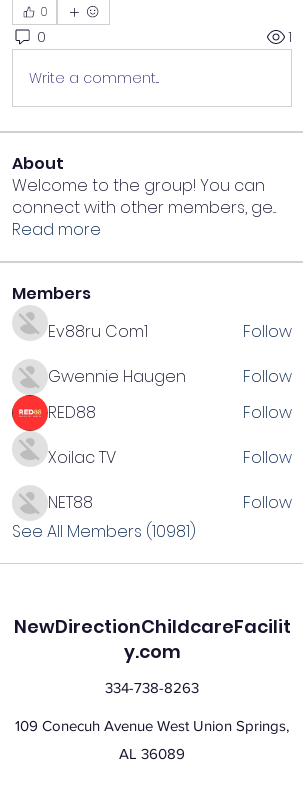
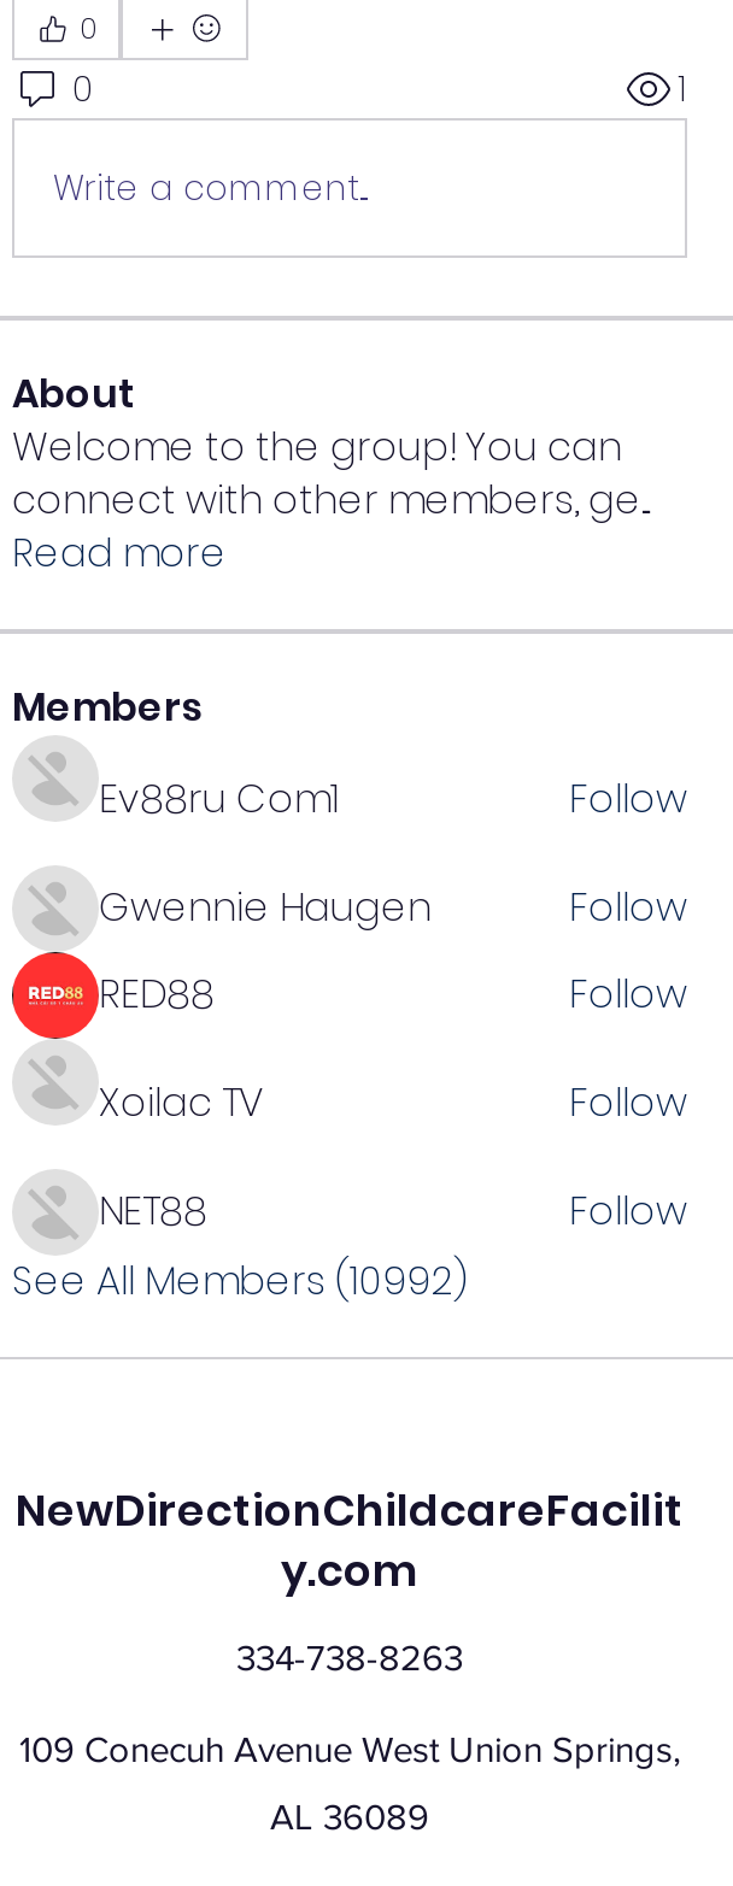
- See All Members (10981)
+ See All Members (10992)
